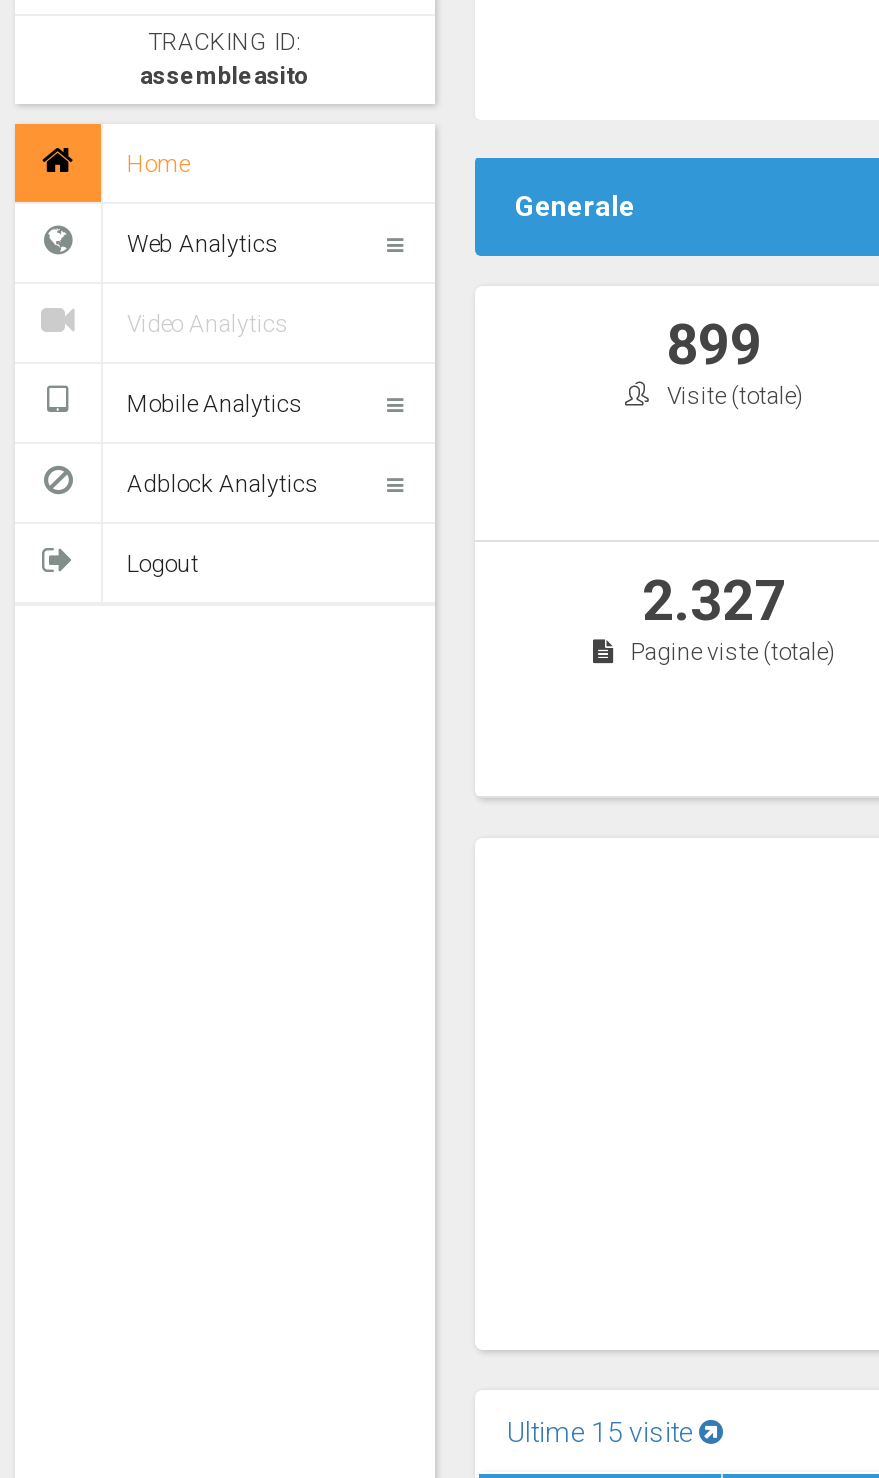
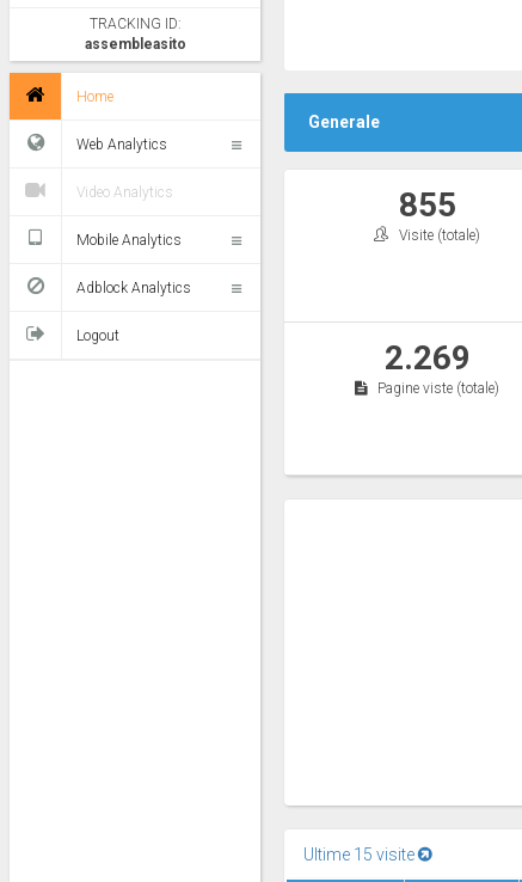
- 899
+ 855

- 2.327
+ 2.269
